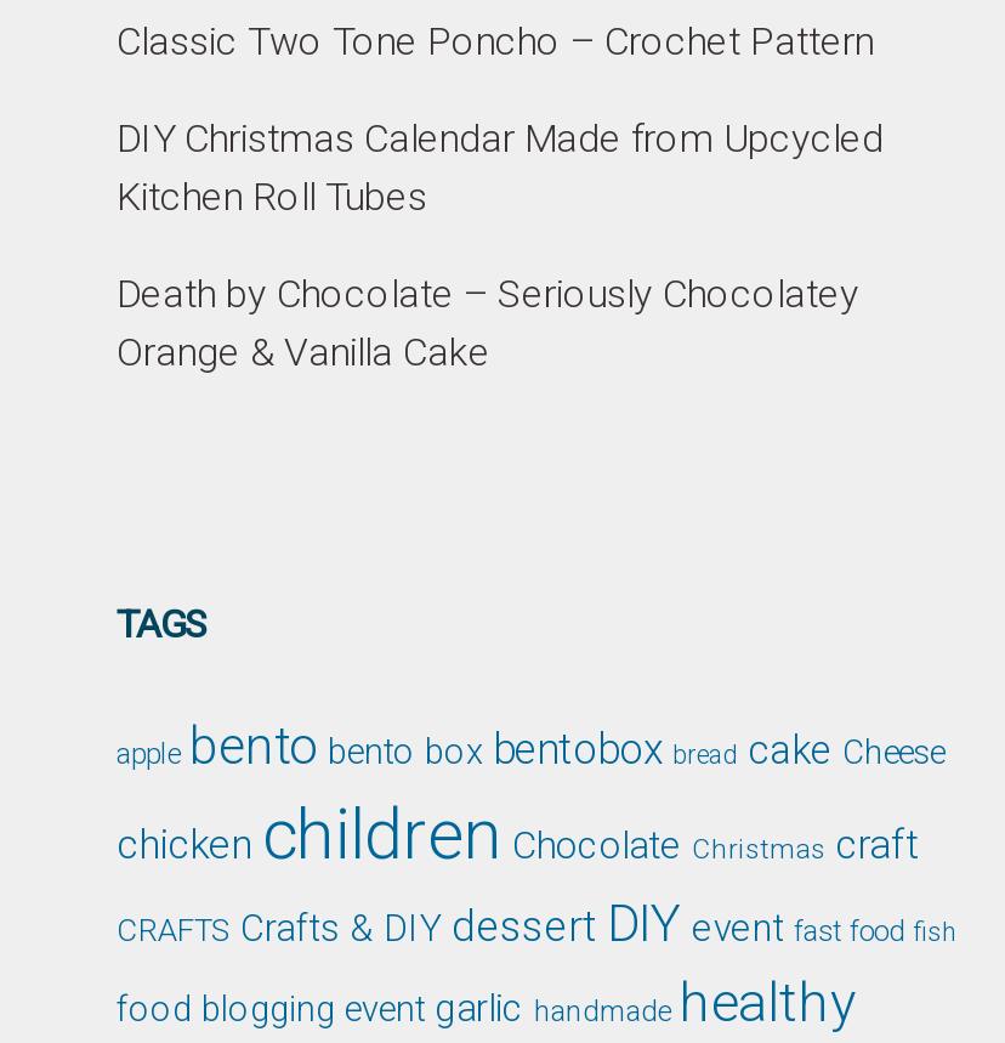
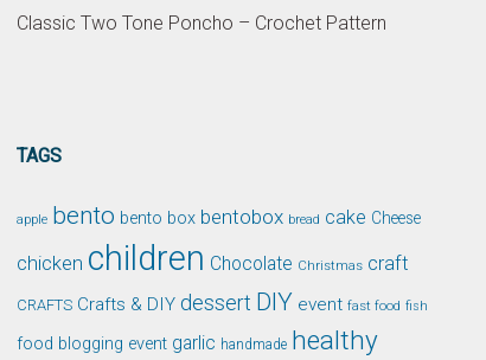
- DIY Christmas Calendar Made from Upcycled
- Kitchen Roll Tubes
- Death by Chocolate – Seriously Chocolatey
- Orange & Vanilla Cake
